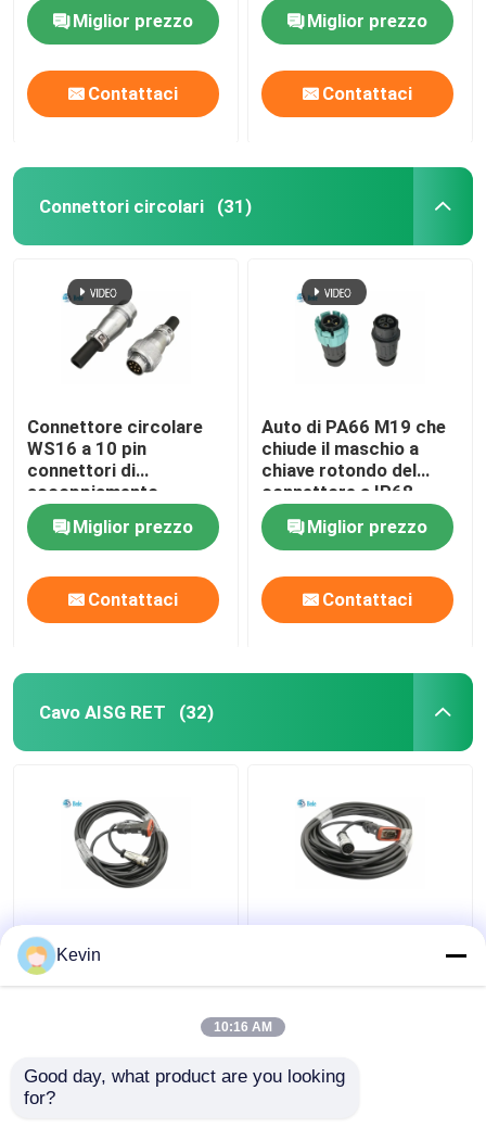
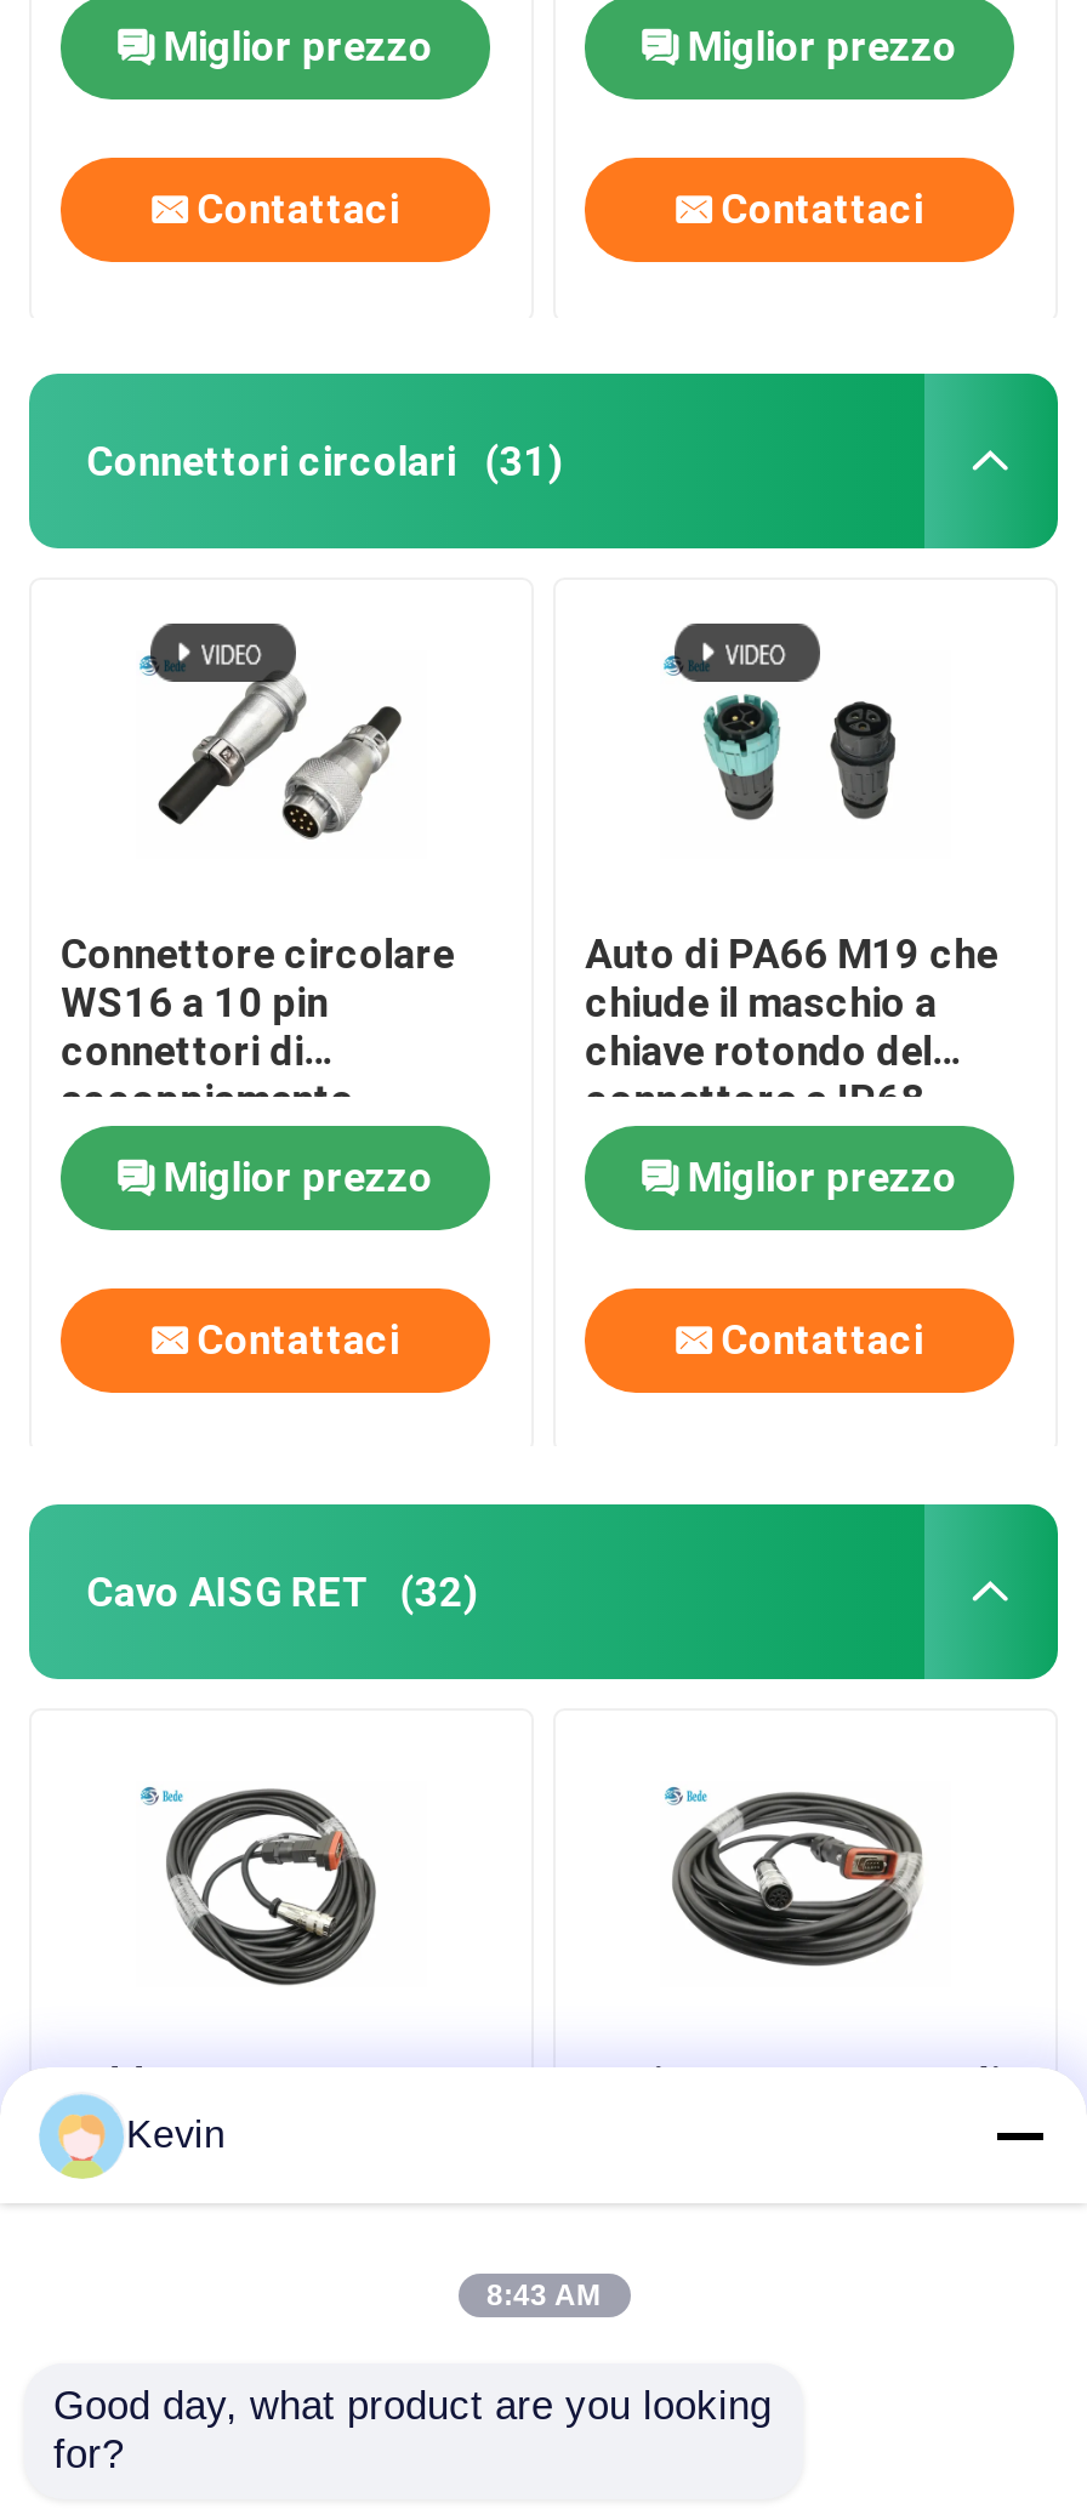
- 10:16 AM
+ 8:43 AM
